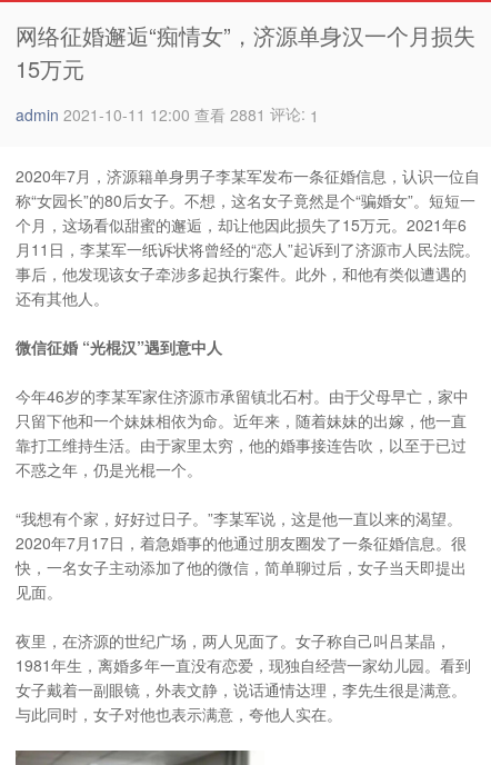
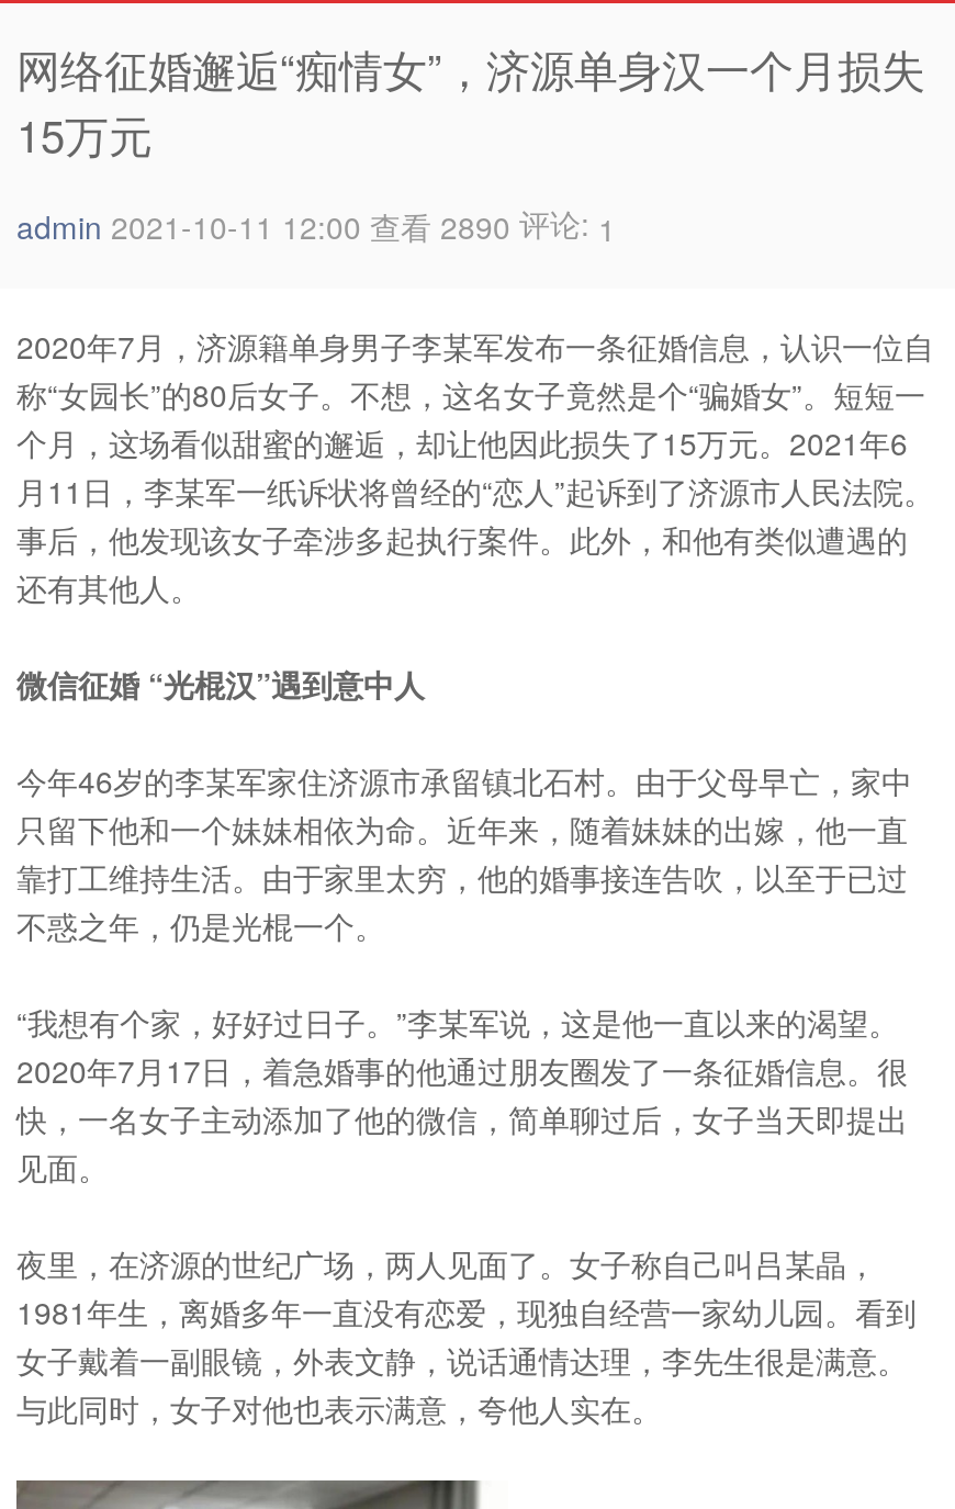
- admin 2021-10-11 12:00 查看 2881评论: 1
+ admin 2021-10-11 12:00 查看 2890评论: 1
